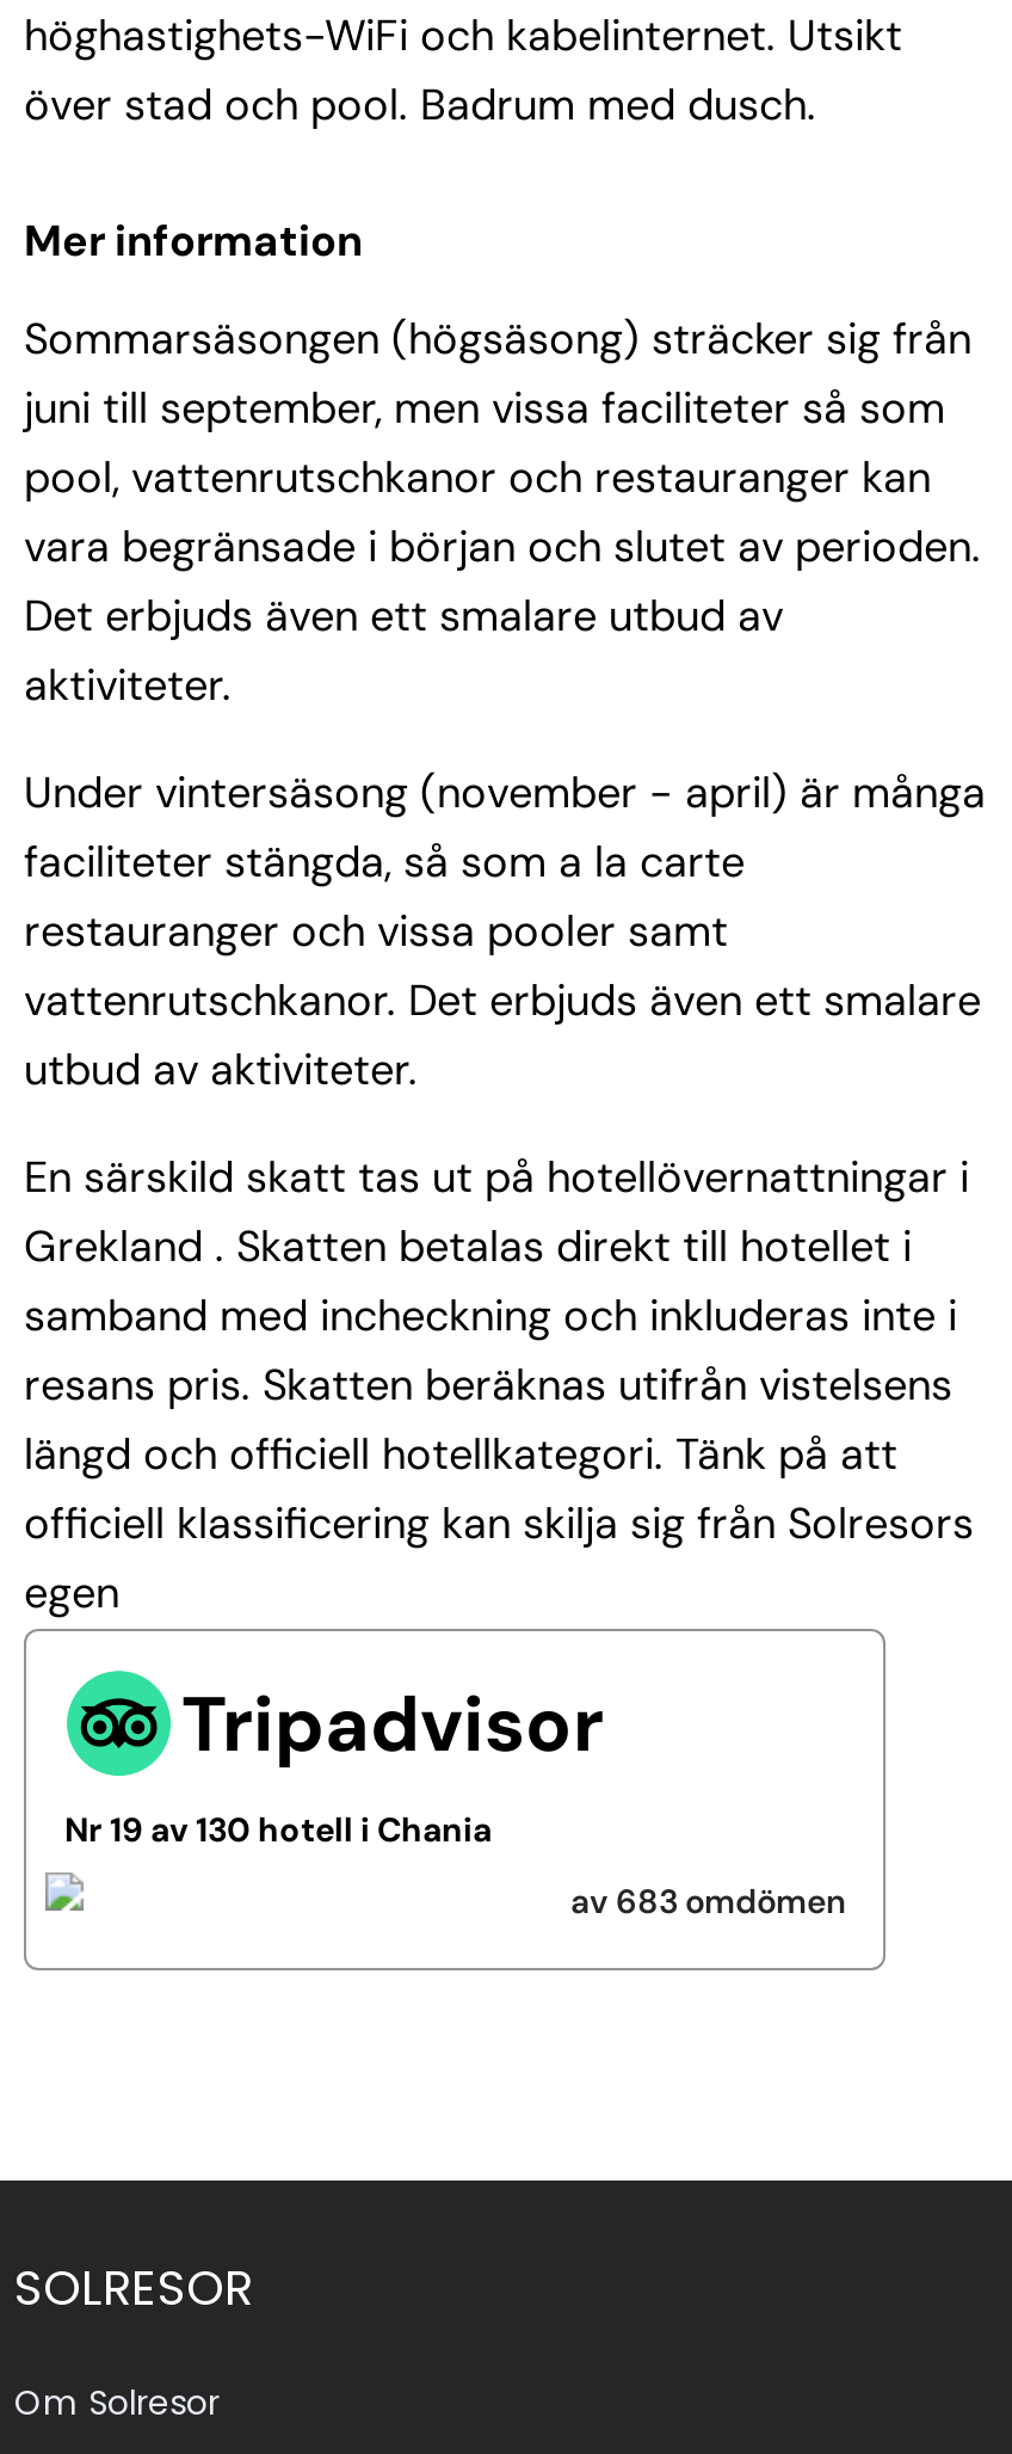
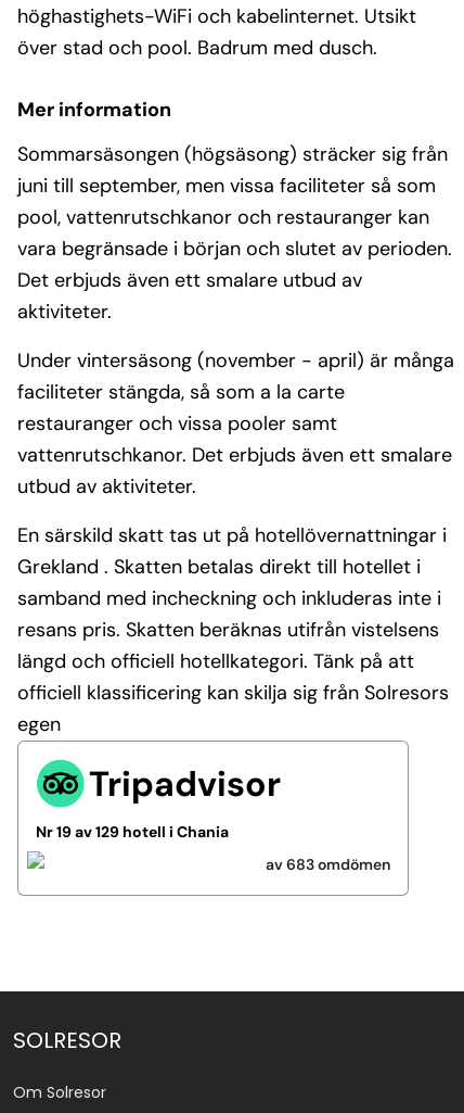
- Nr 19 av 130 hotell i Chania
+ Nr 19 av 129 hotell i Chania
